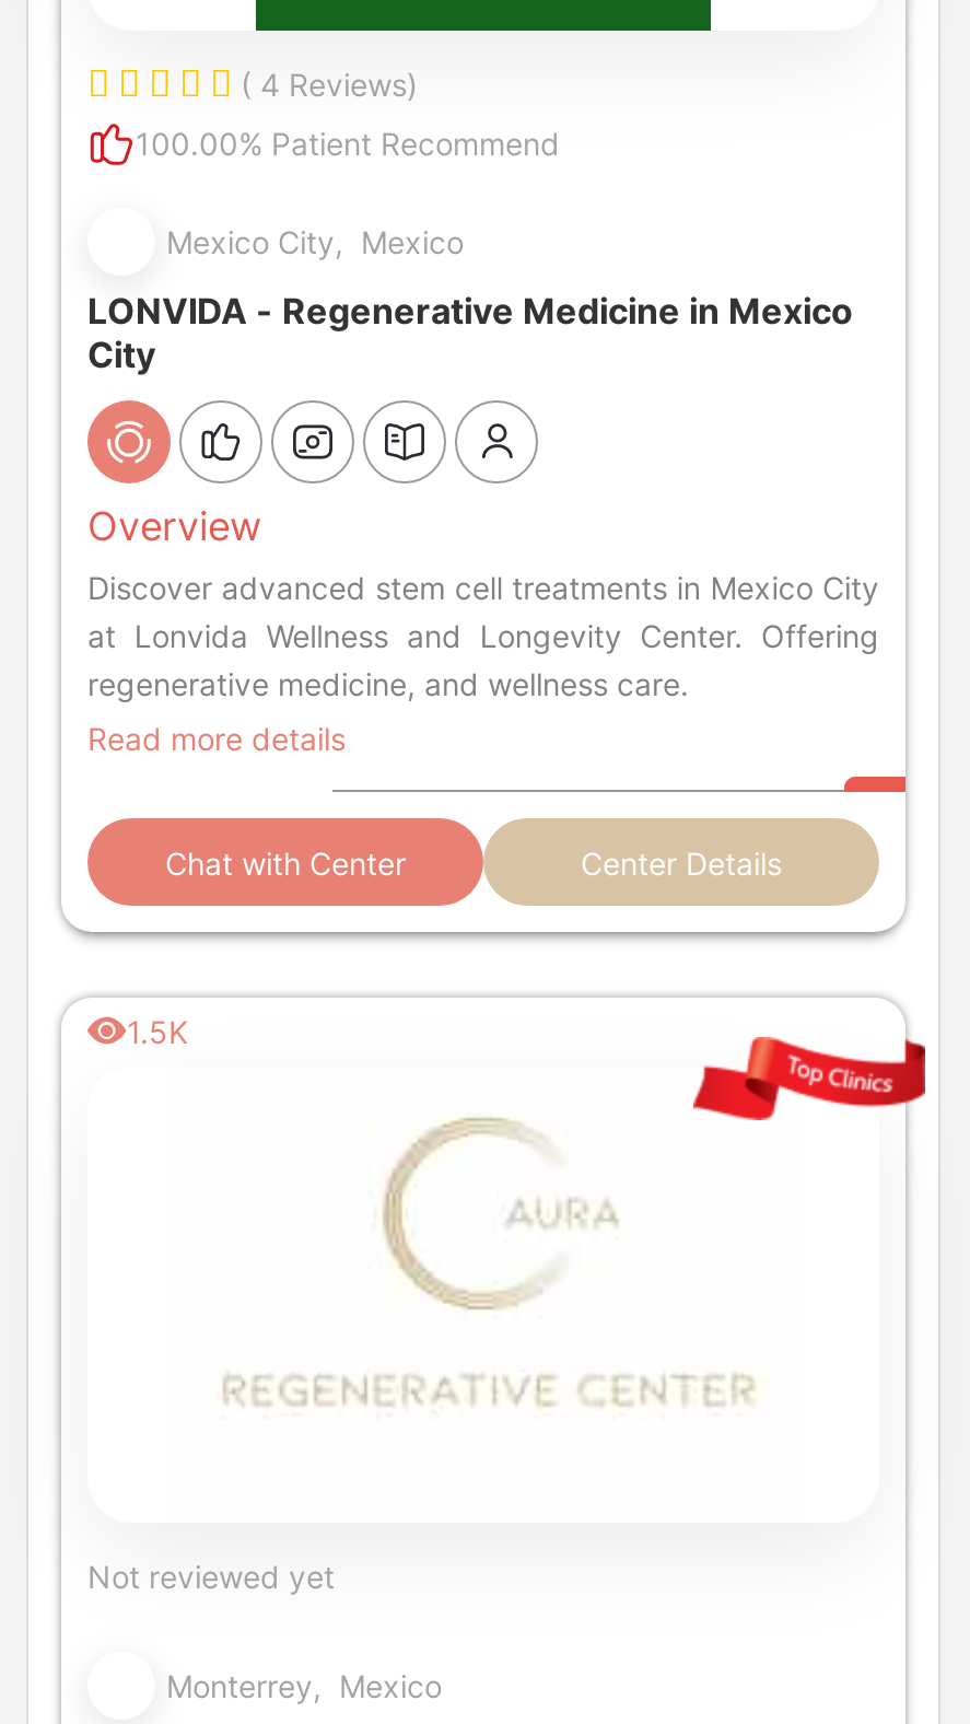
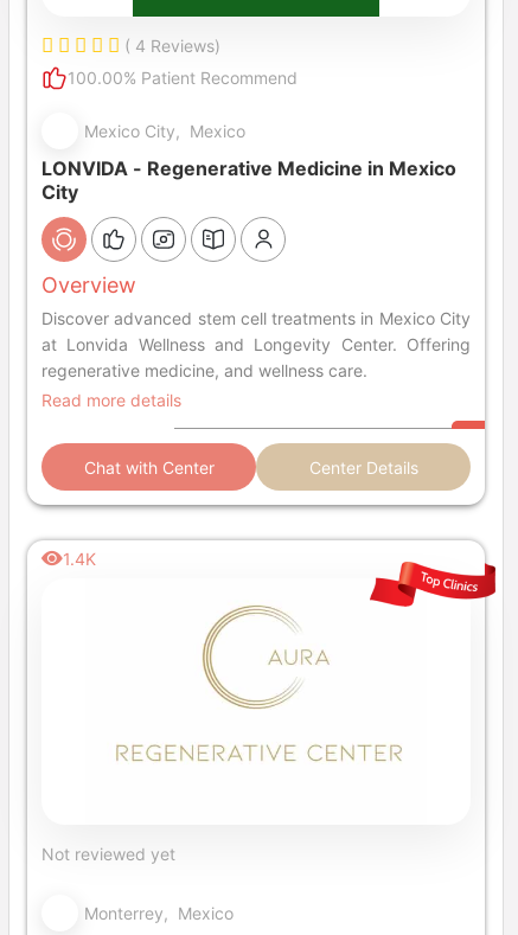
- 1.5K
+ 1.4K
